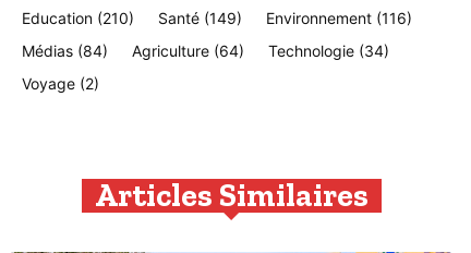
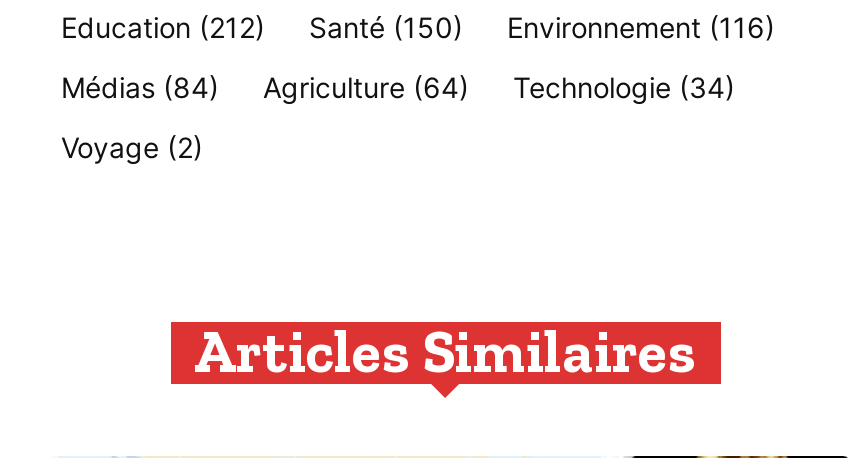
- Education (210)
+ Education (212)

- Santé (149)
+ Santé (150)
